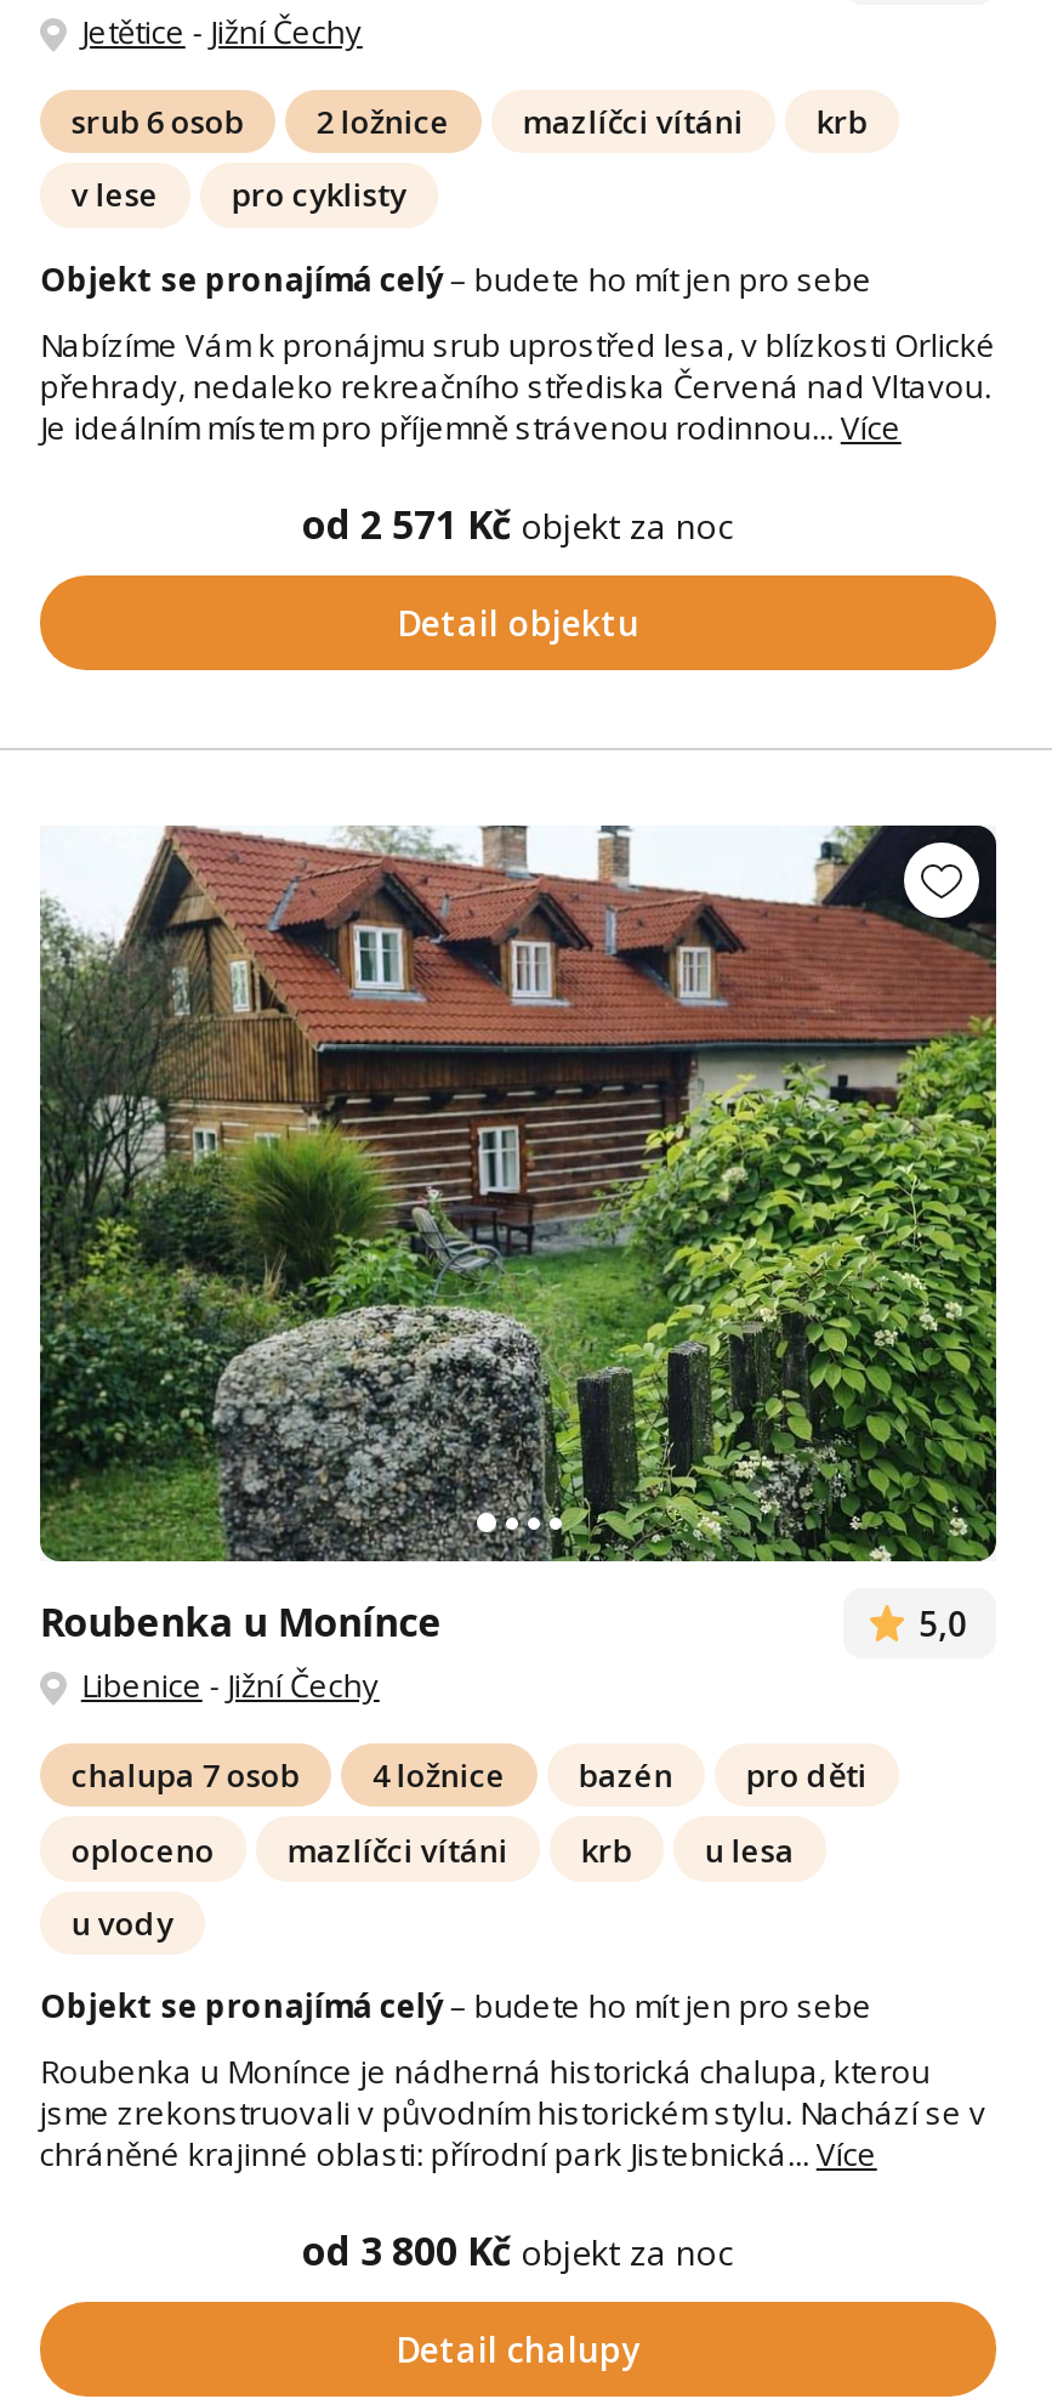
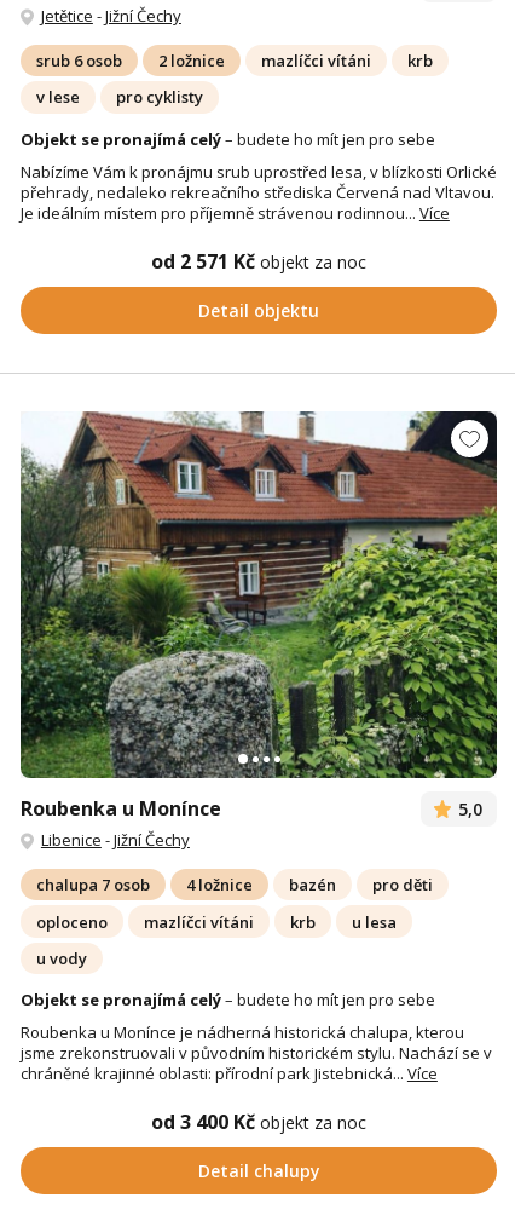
- od 3 800 Kč objekt za noc
+ od 3 400 Kč objekt za noc
